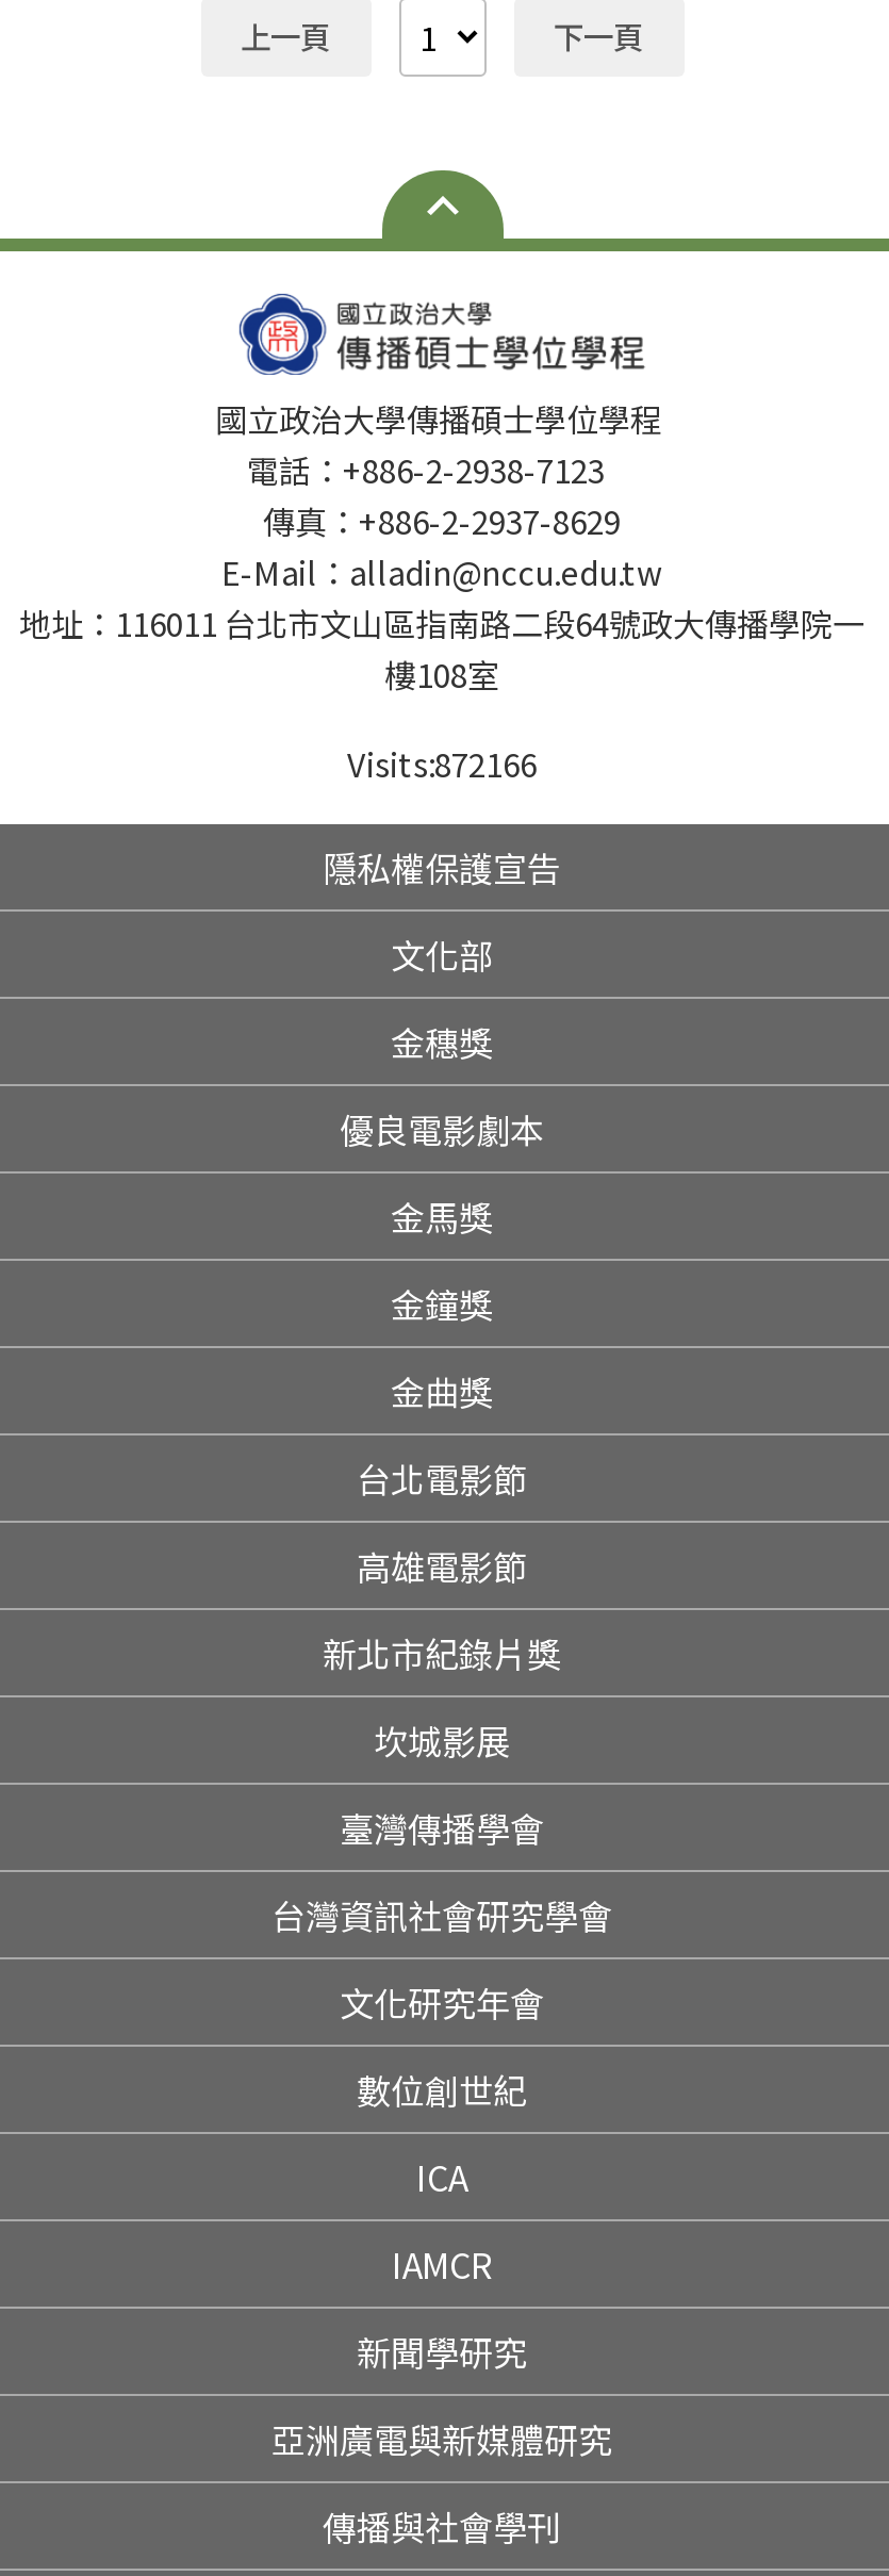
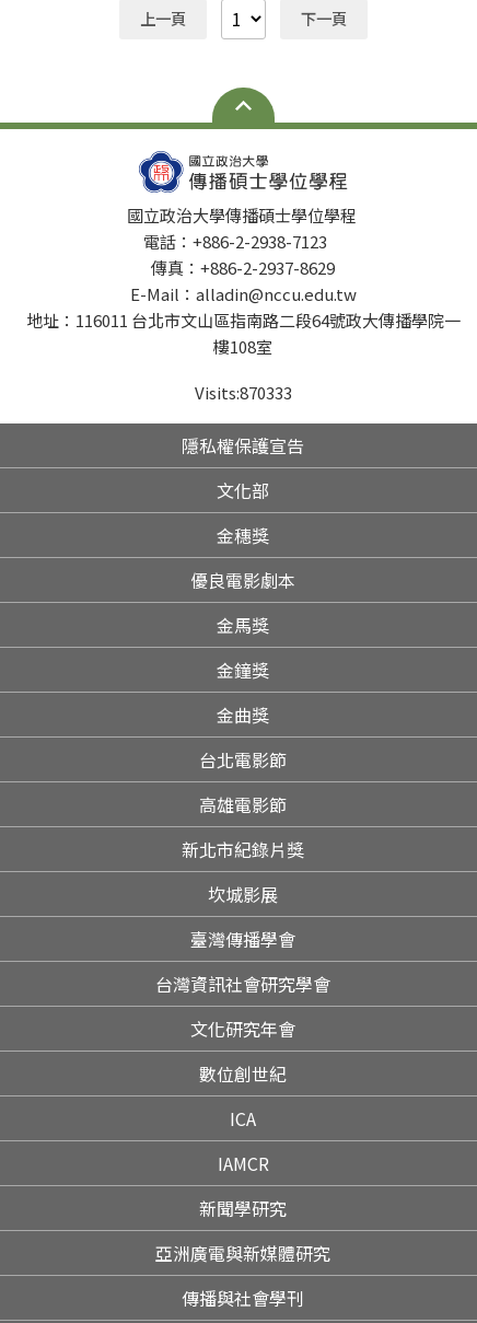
- Visits:872166
+ Visits:870333
